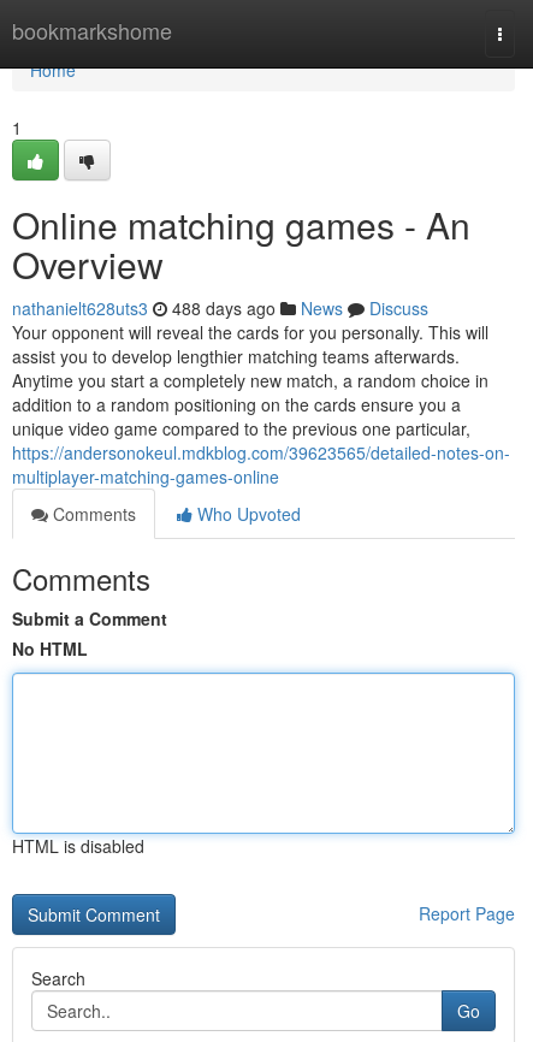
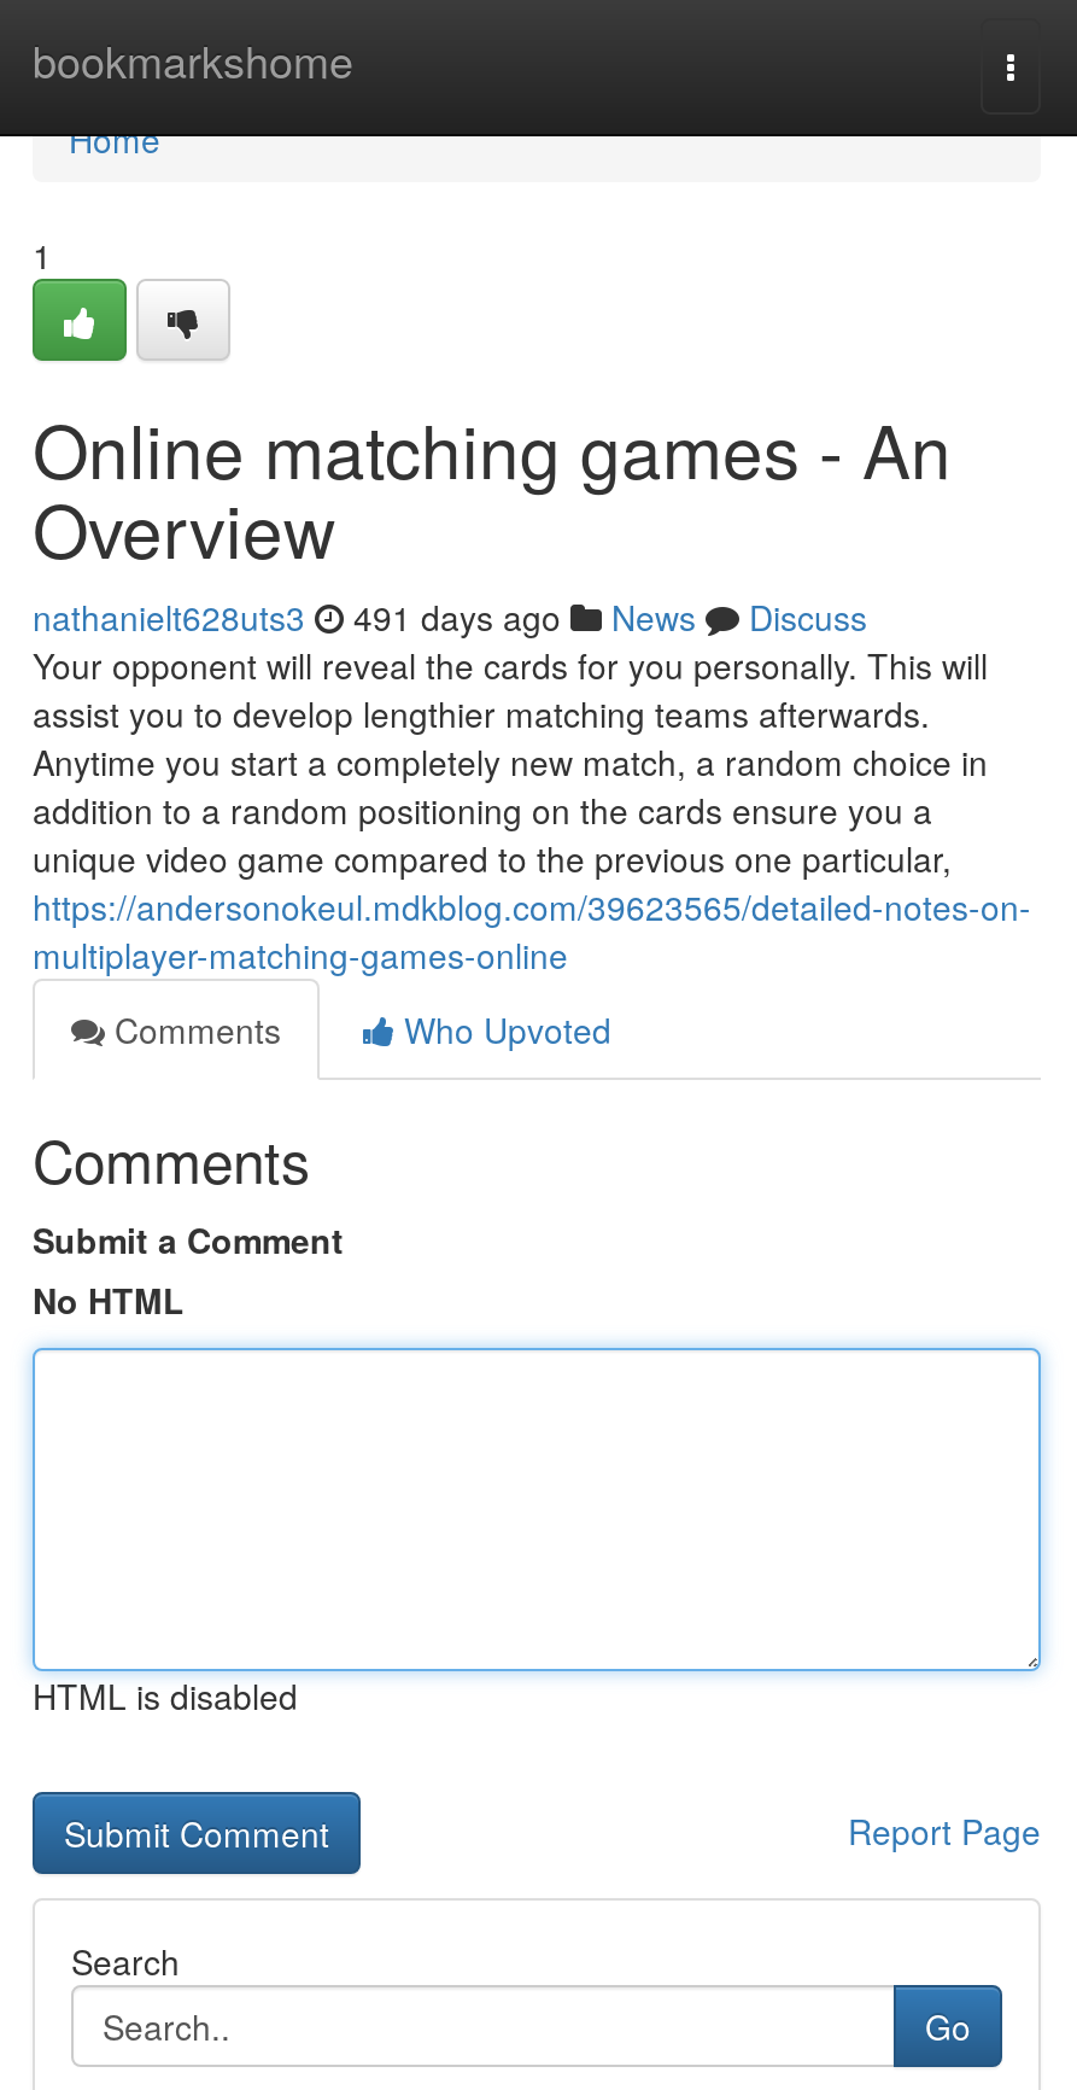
- nathanielt628uts3 488 days ago News Discuss
+ nathanielt628uts3 491 days ago News Discuss
